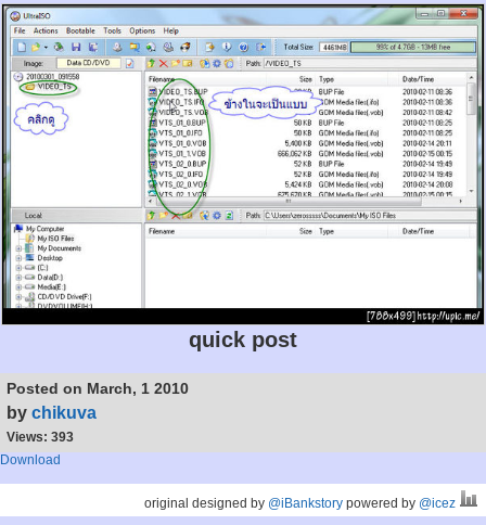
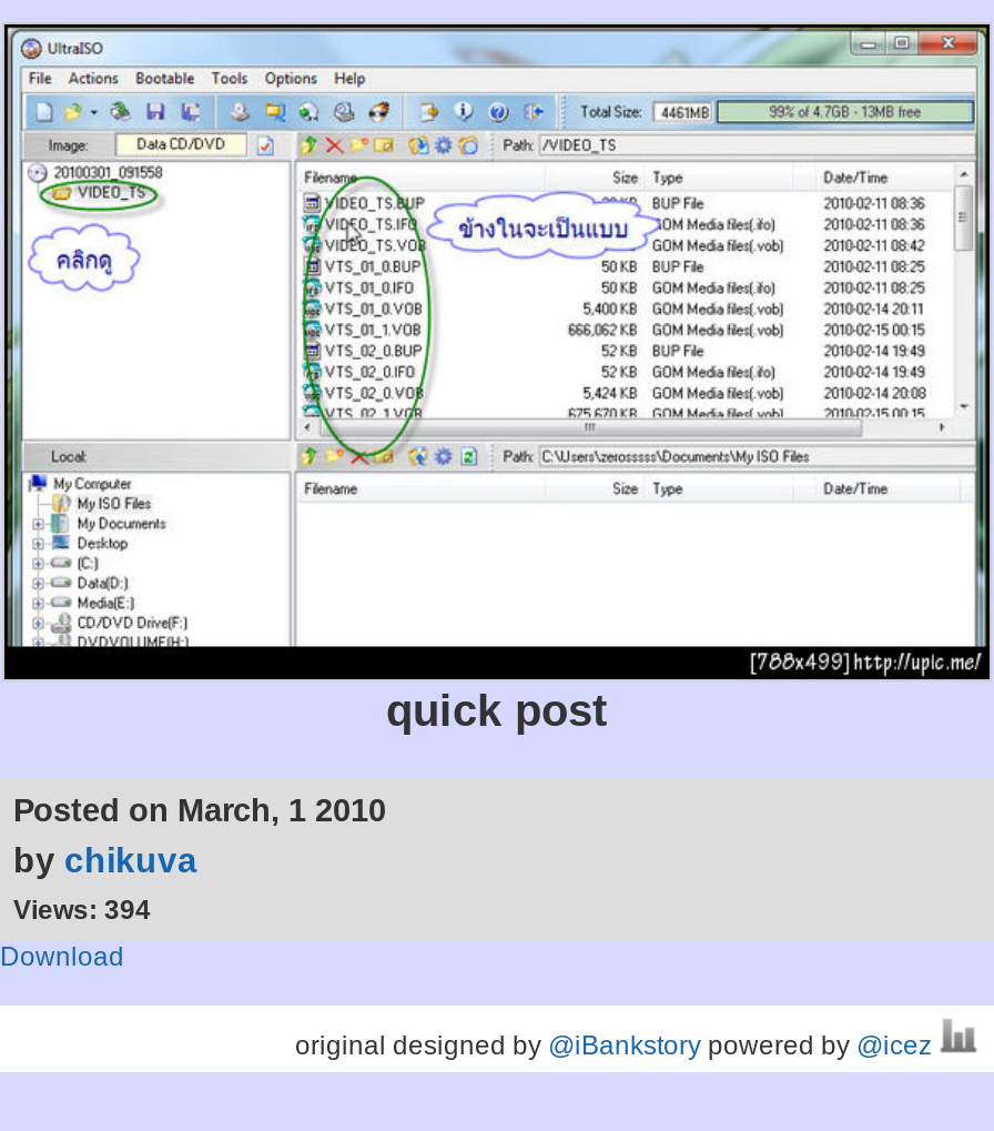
- Views: 393
+ Views: 394
